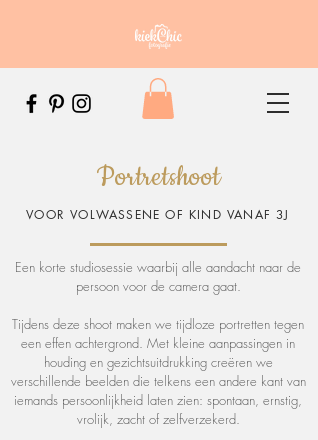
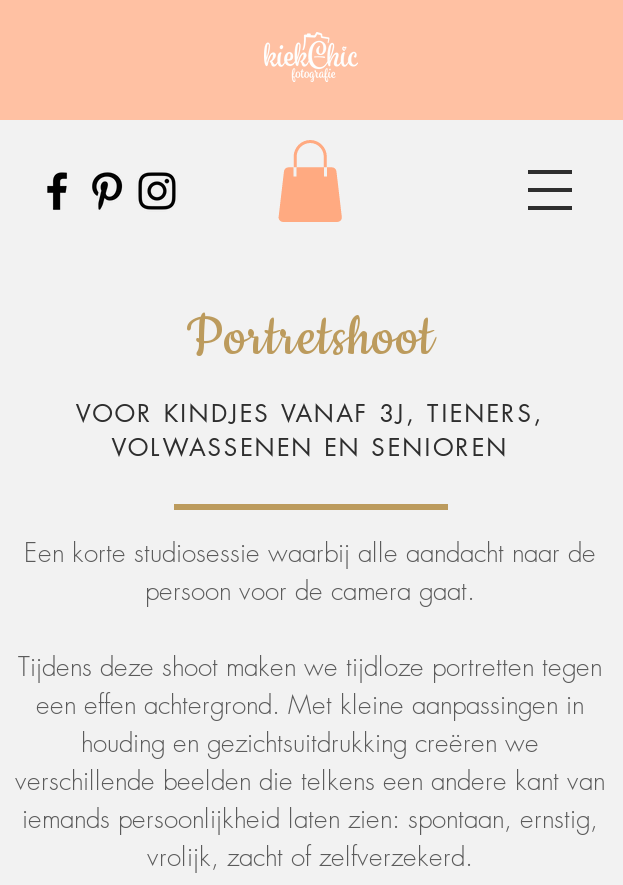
- VOOR VOLWASSENE OF KIND VANAF 3J
+ VOOR KINDJES VANAF 3J, TIENERS,
+ VOLWASSENEN EN SENIOREN
